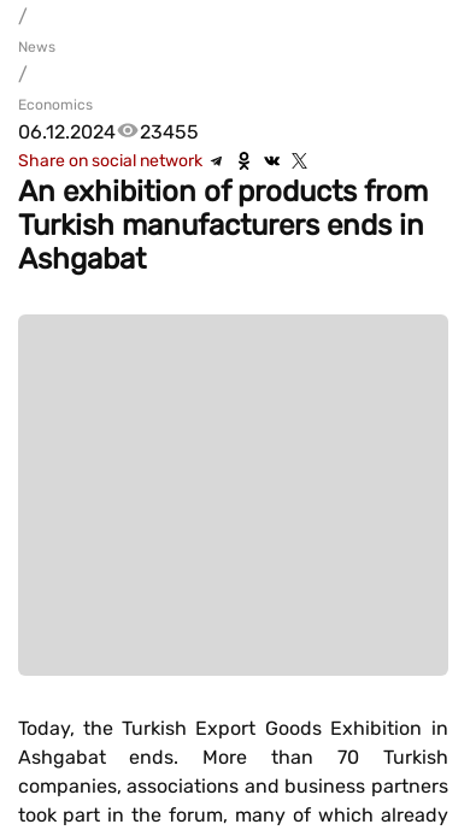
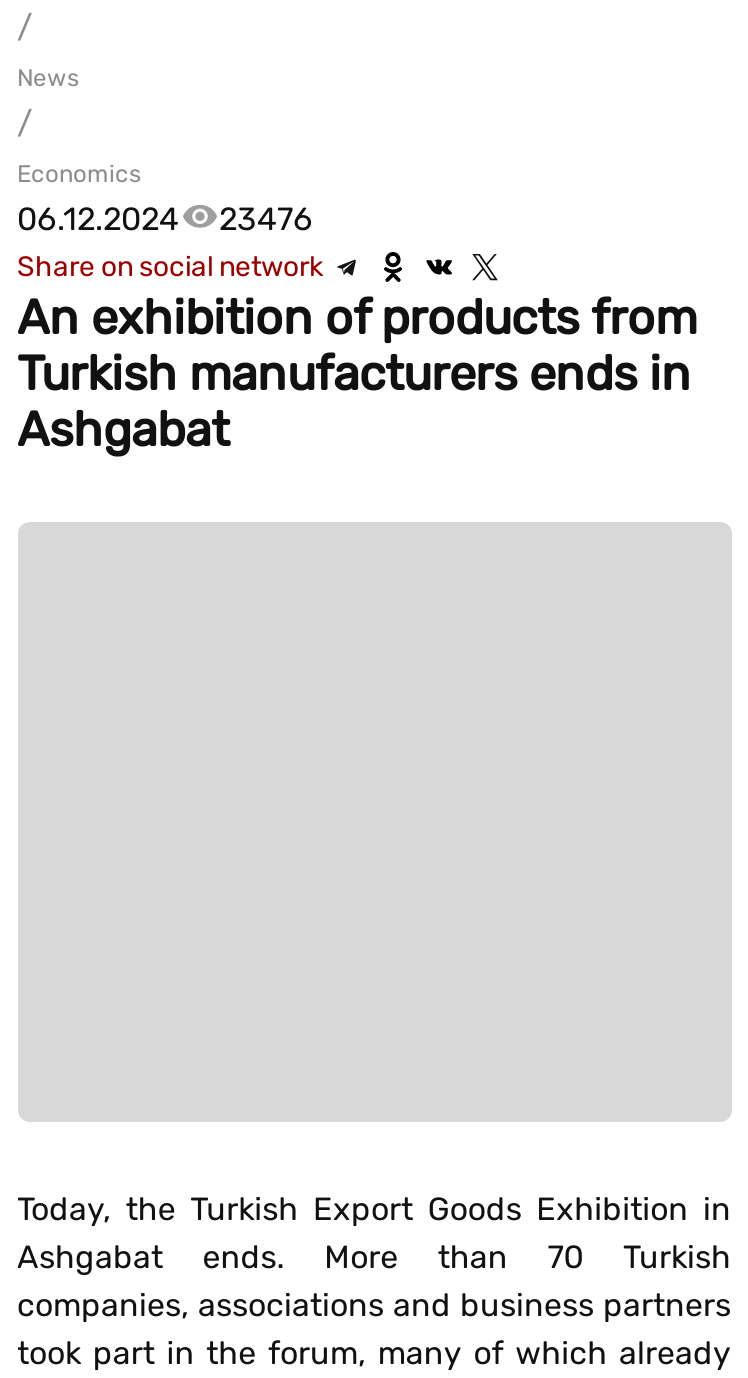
- 06.12.2024 23455
+ 06.12.2024 23476
